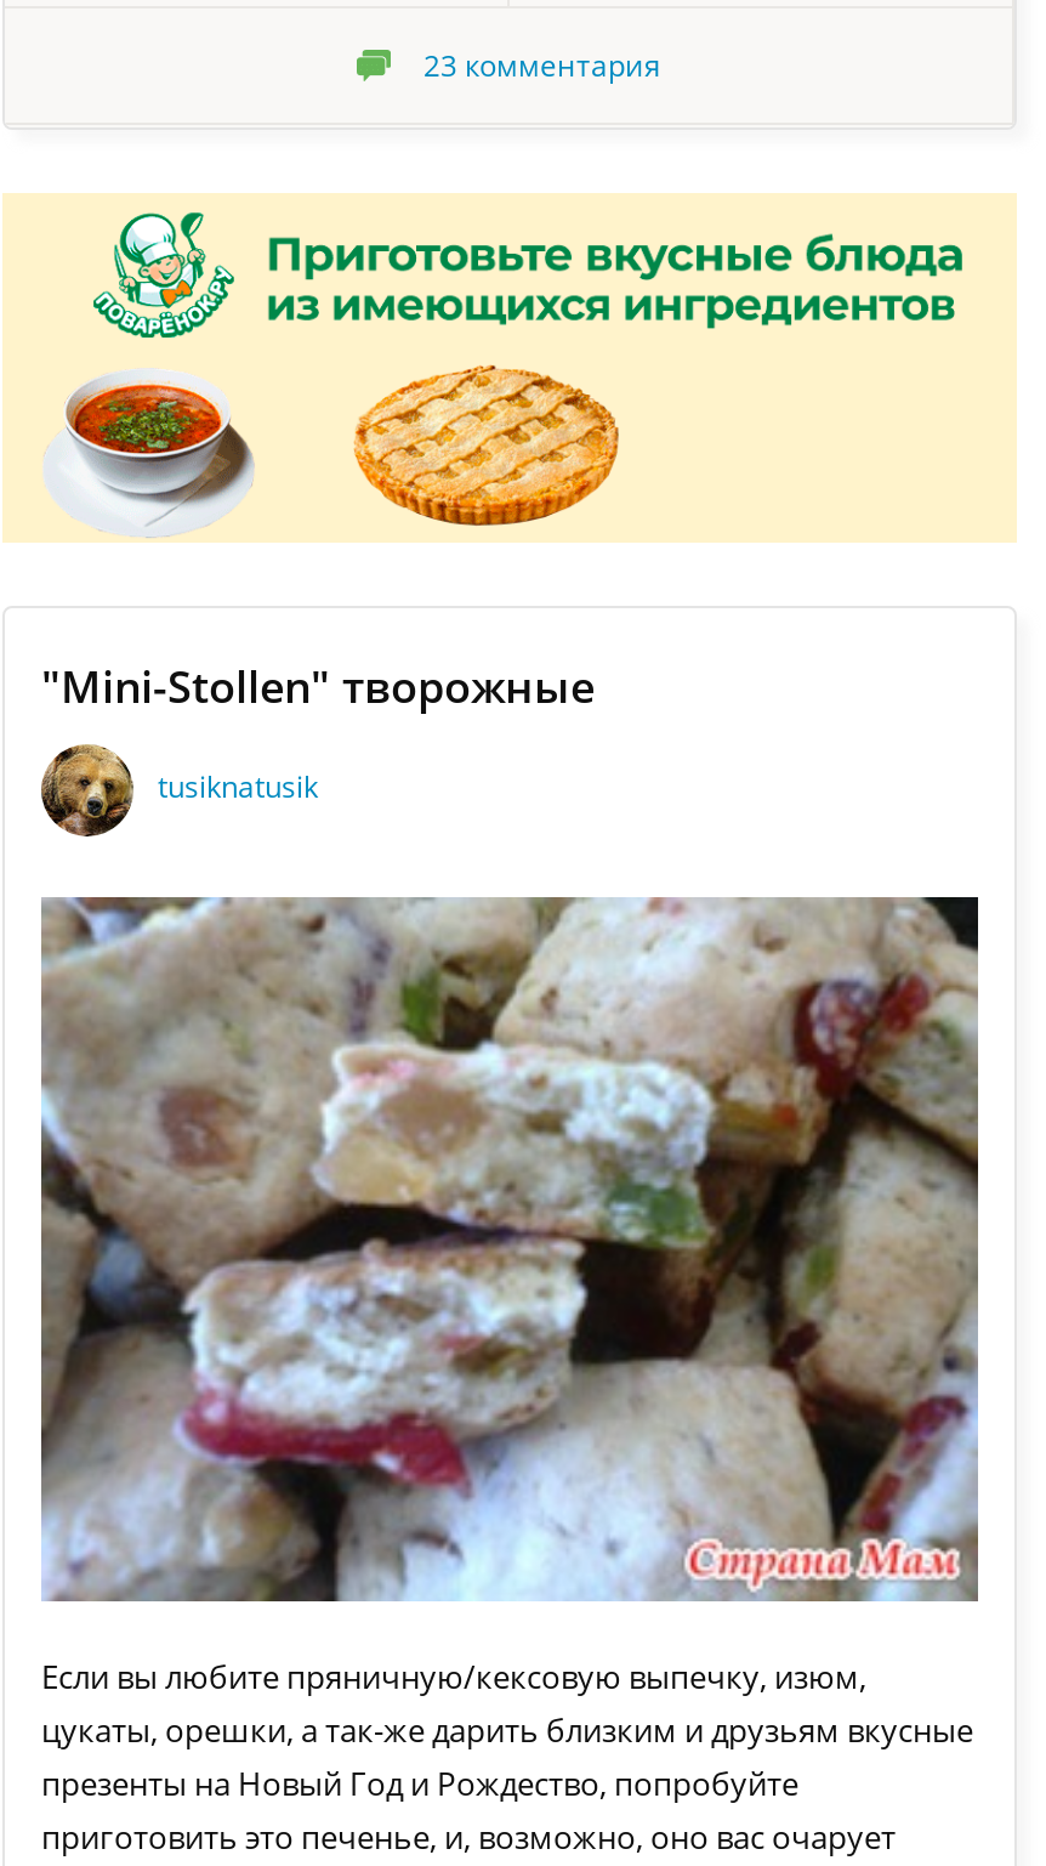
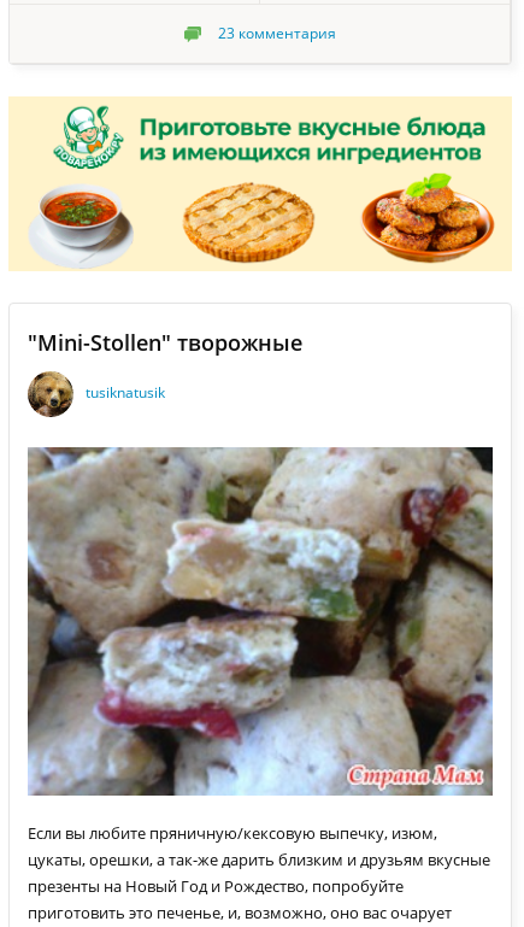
+ [image]
